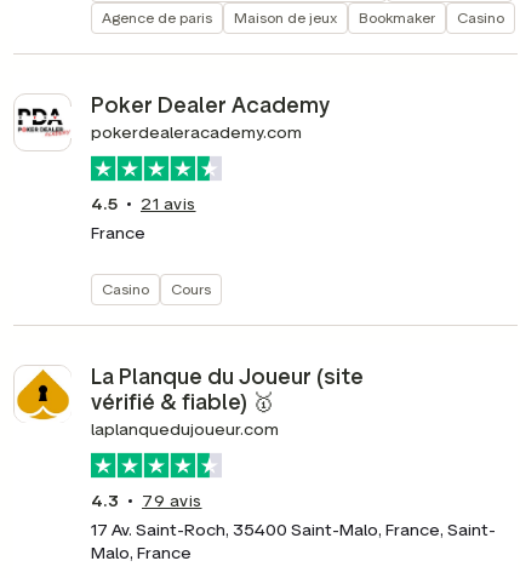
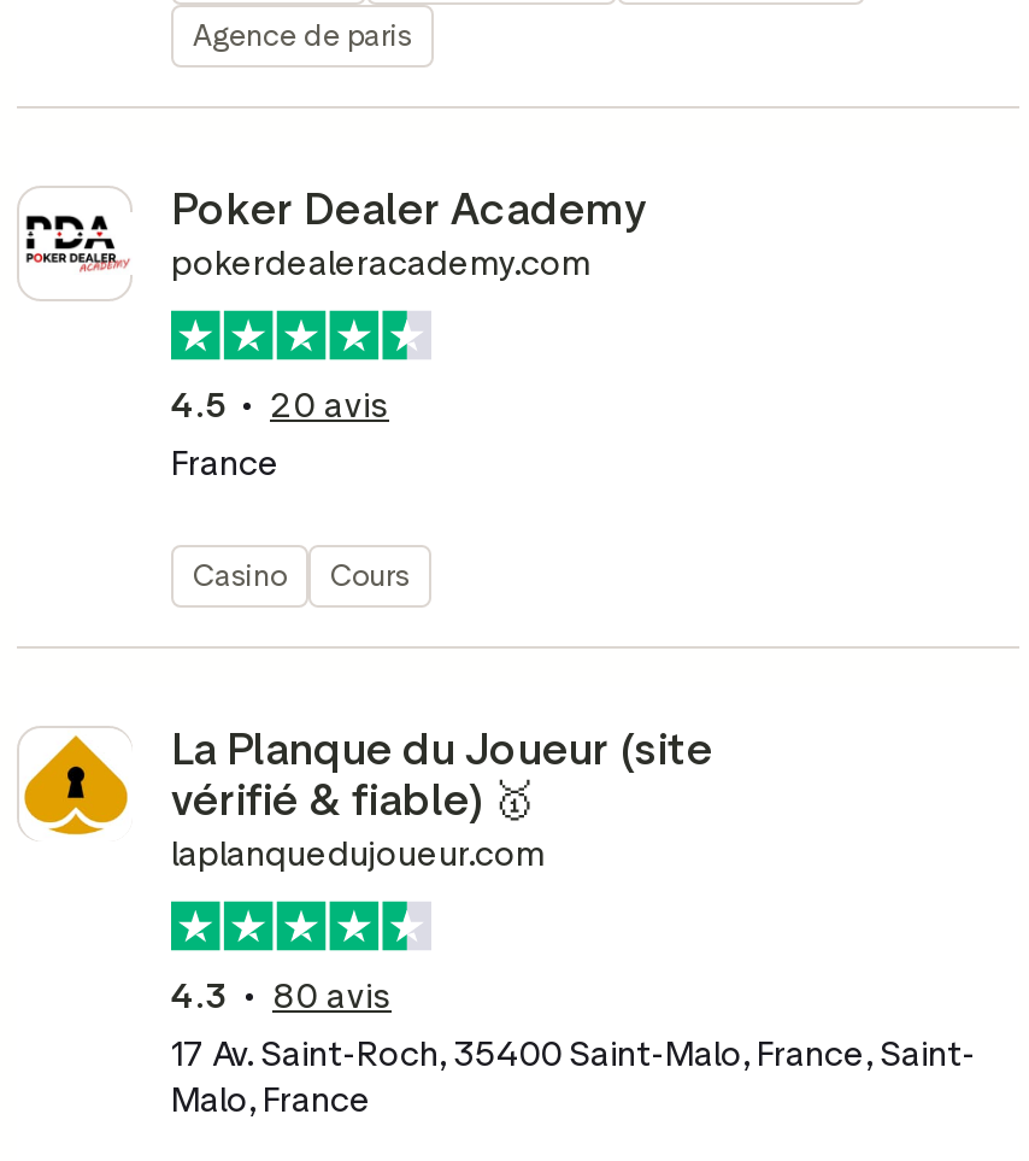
- Maison de jeux
- Bookmaker
- Casino

- 4.5 21 avis
+ 4.5 20 avis

- 4.3 79 avis
+ 4.3 80 avis
